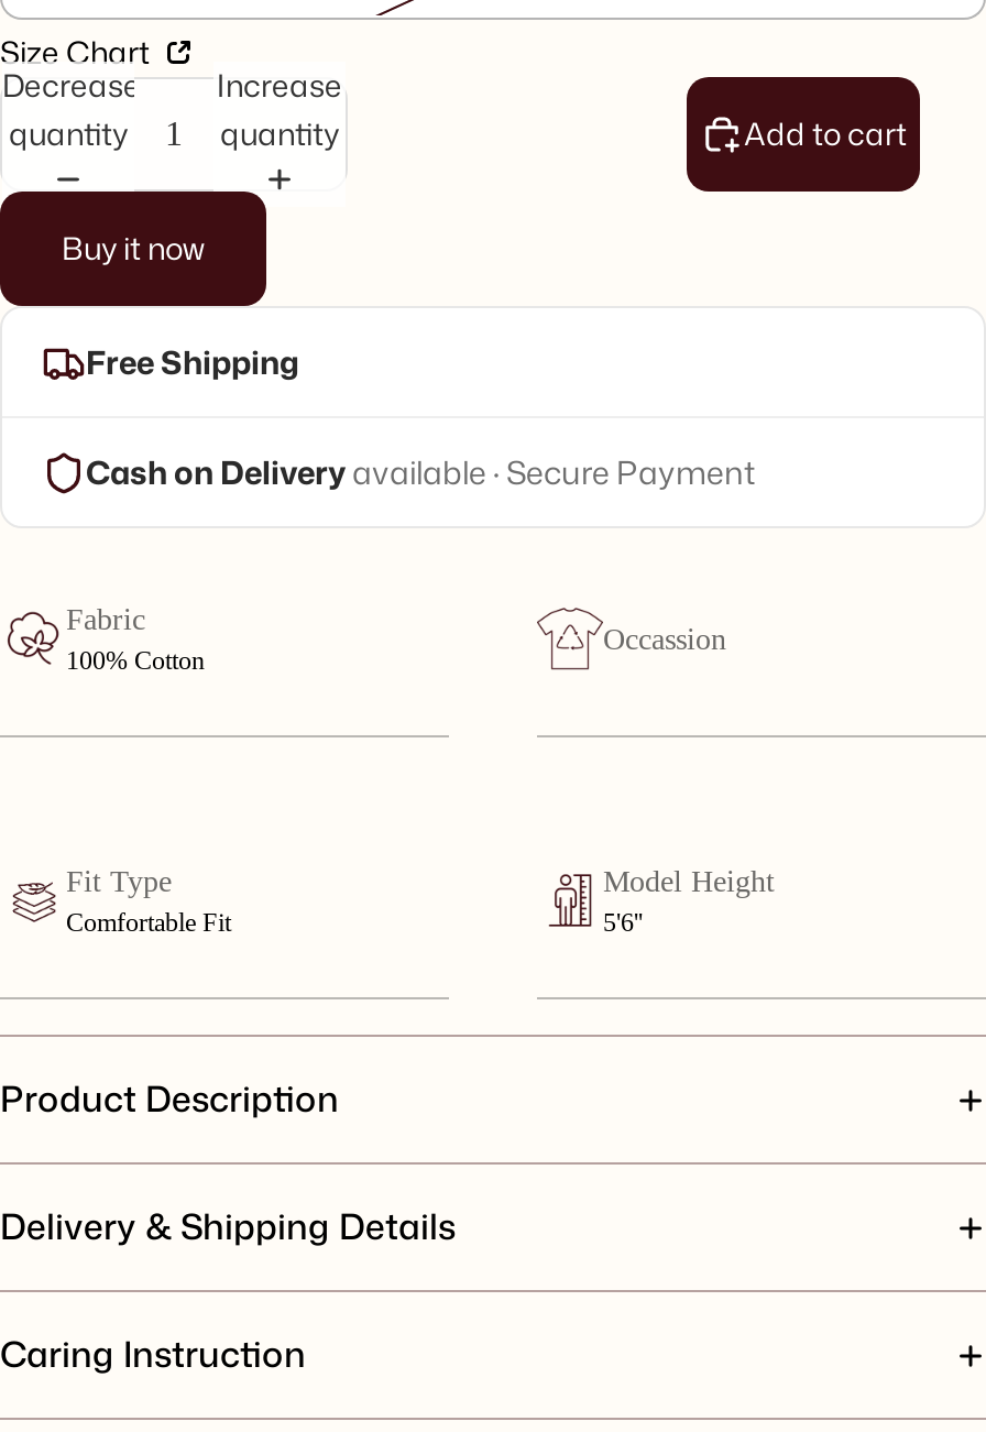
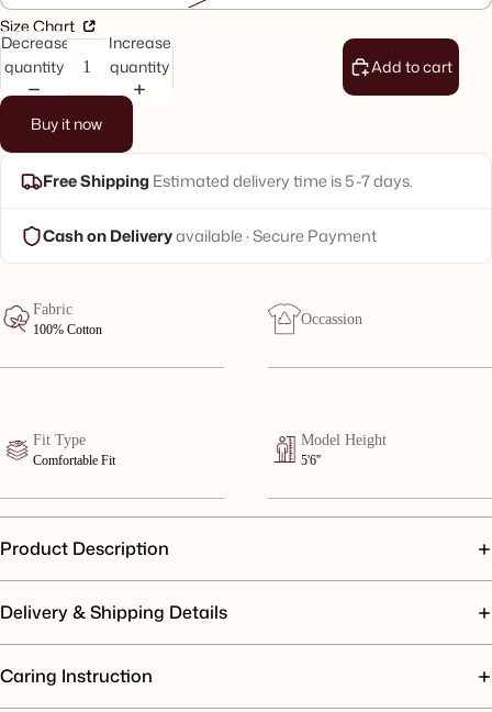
- Free Shipping
+ Free Shipping Estimated delivery time is 5-7 days.
